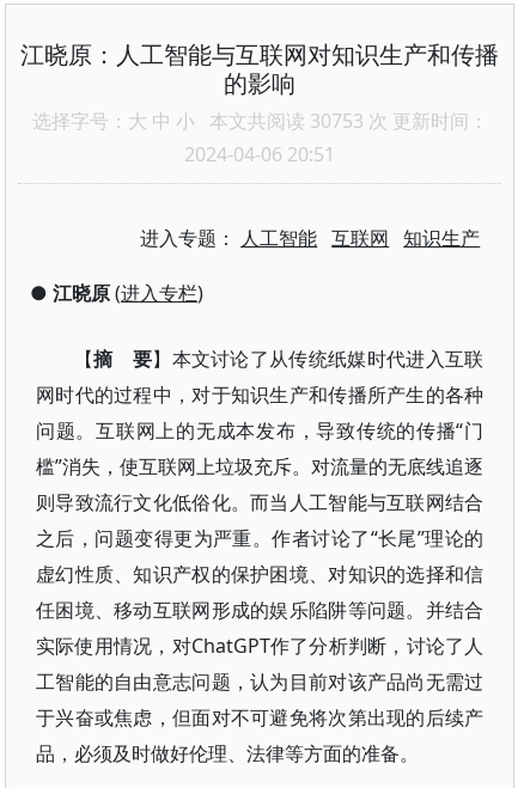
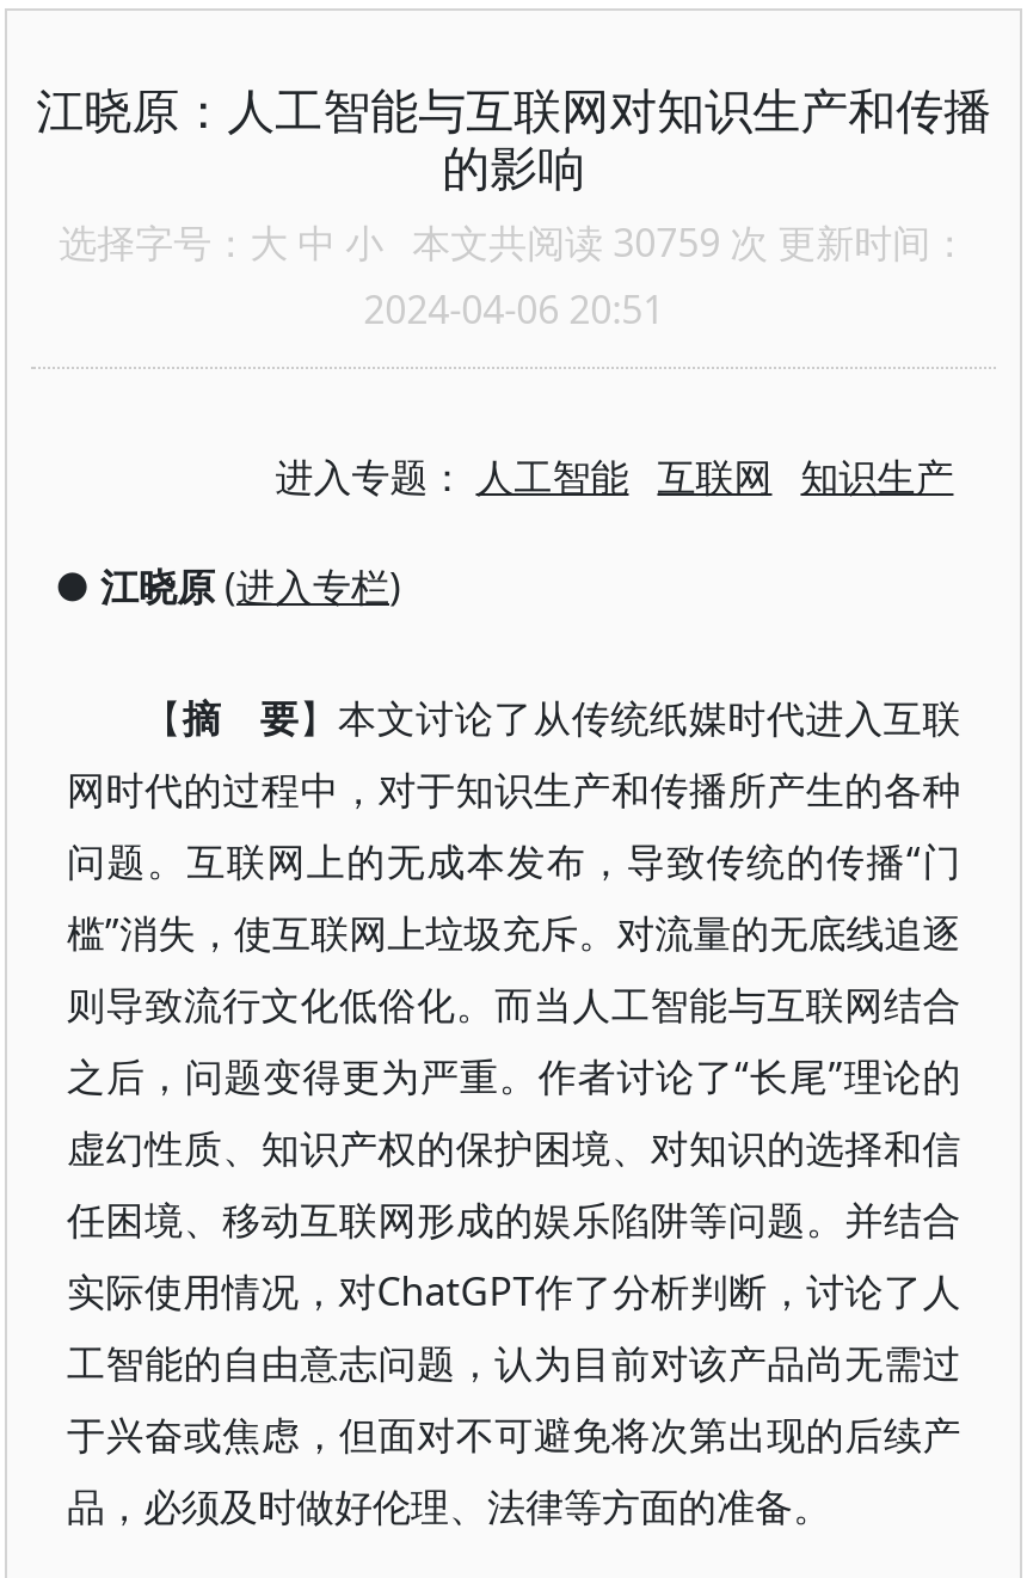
- 选择字号：大 中 小本文共阅读 30753 次 更新时间：
+ 选择字号：大 中 小本文共阅读 30759 次 更新时间：
